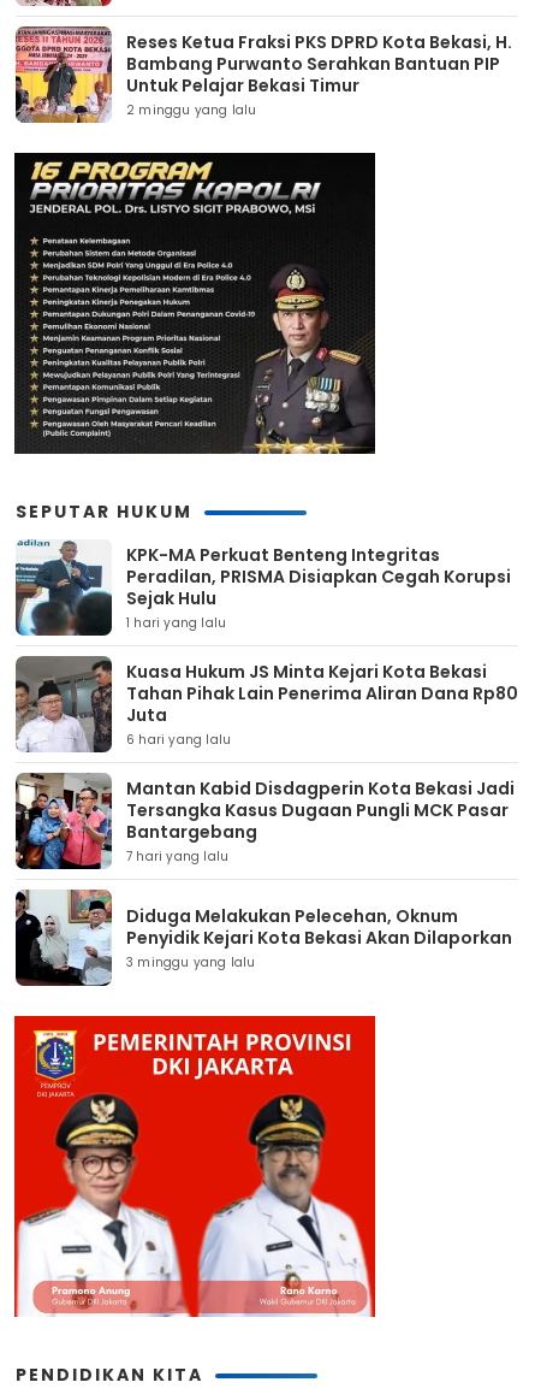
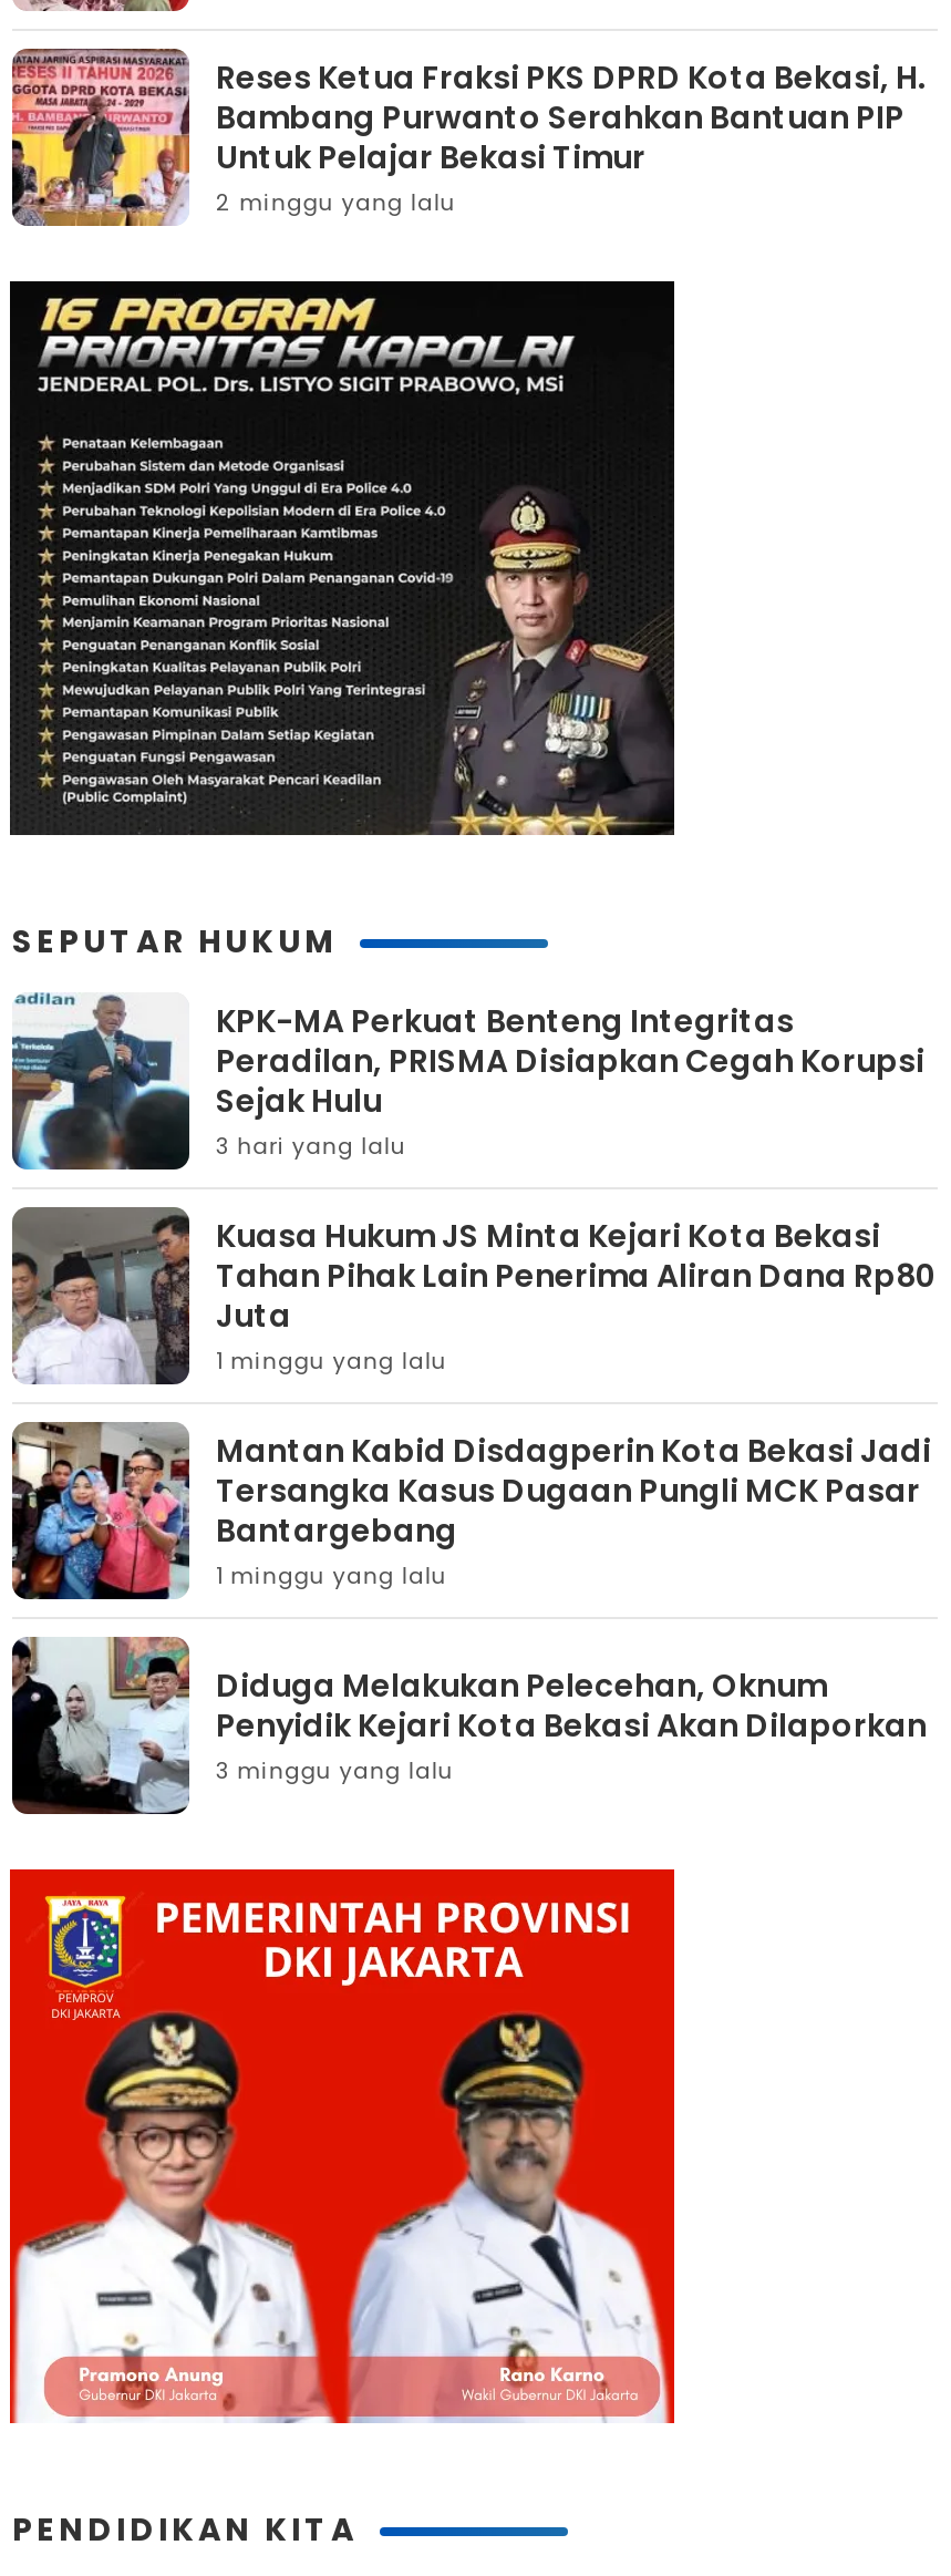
- 1 hari yang lalu
+ 3 hari yang lalu

- 6 hari yang lalu
+ 1 minggu yang lalu

- 7 hari yang lalu
+ 1 minggu yang lalu
